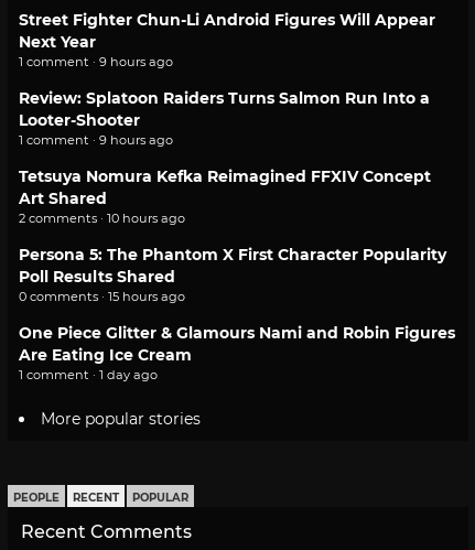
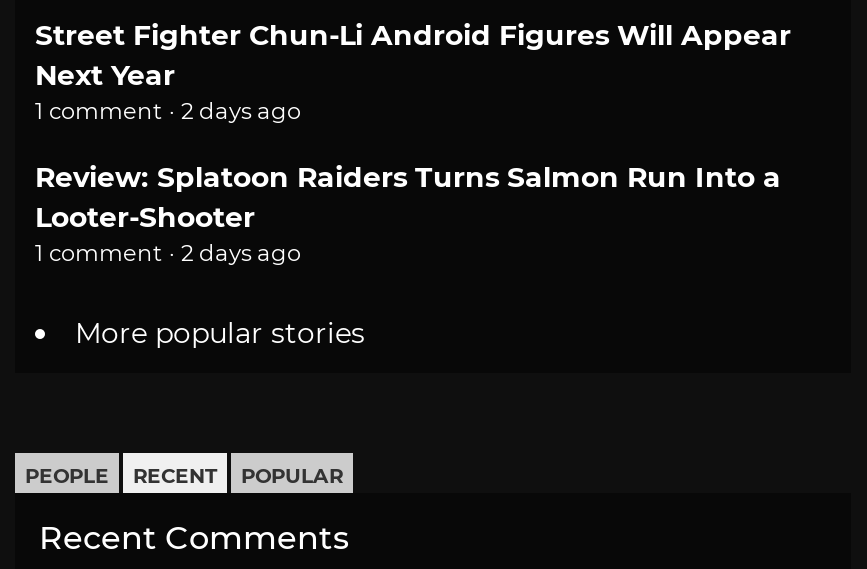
- 1 comment · 9 hours ago
+ 1 comment · 2 days ago

- 1 comment · 9 hours ago
- Tetsuya Nomura Kefka Reimagined FFXIV Concept
- Art Shared
- 2 comments · 10 hours ago
- Persona 5: The Phantom X First Character Popularity
- Poll Results Shared
- 0 comments · 15 hours ago
- One Piece Glitter & Glamours Nami and Robin Figures
- Are Eating Ice Cream
- 1 comment · 1 day ago
+ 1 comment · 2 days ago
